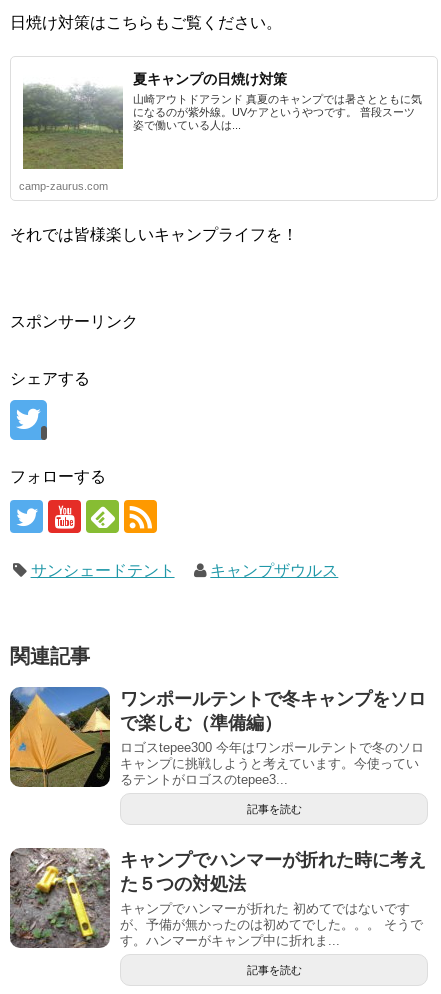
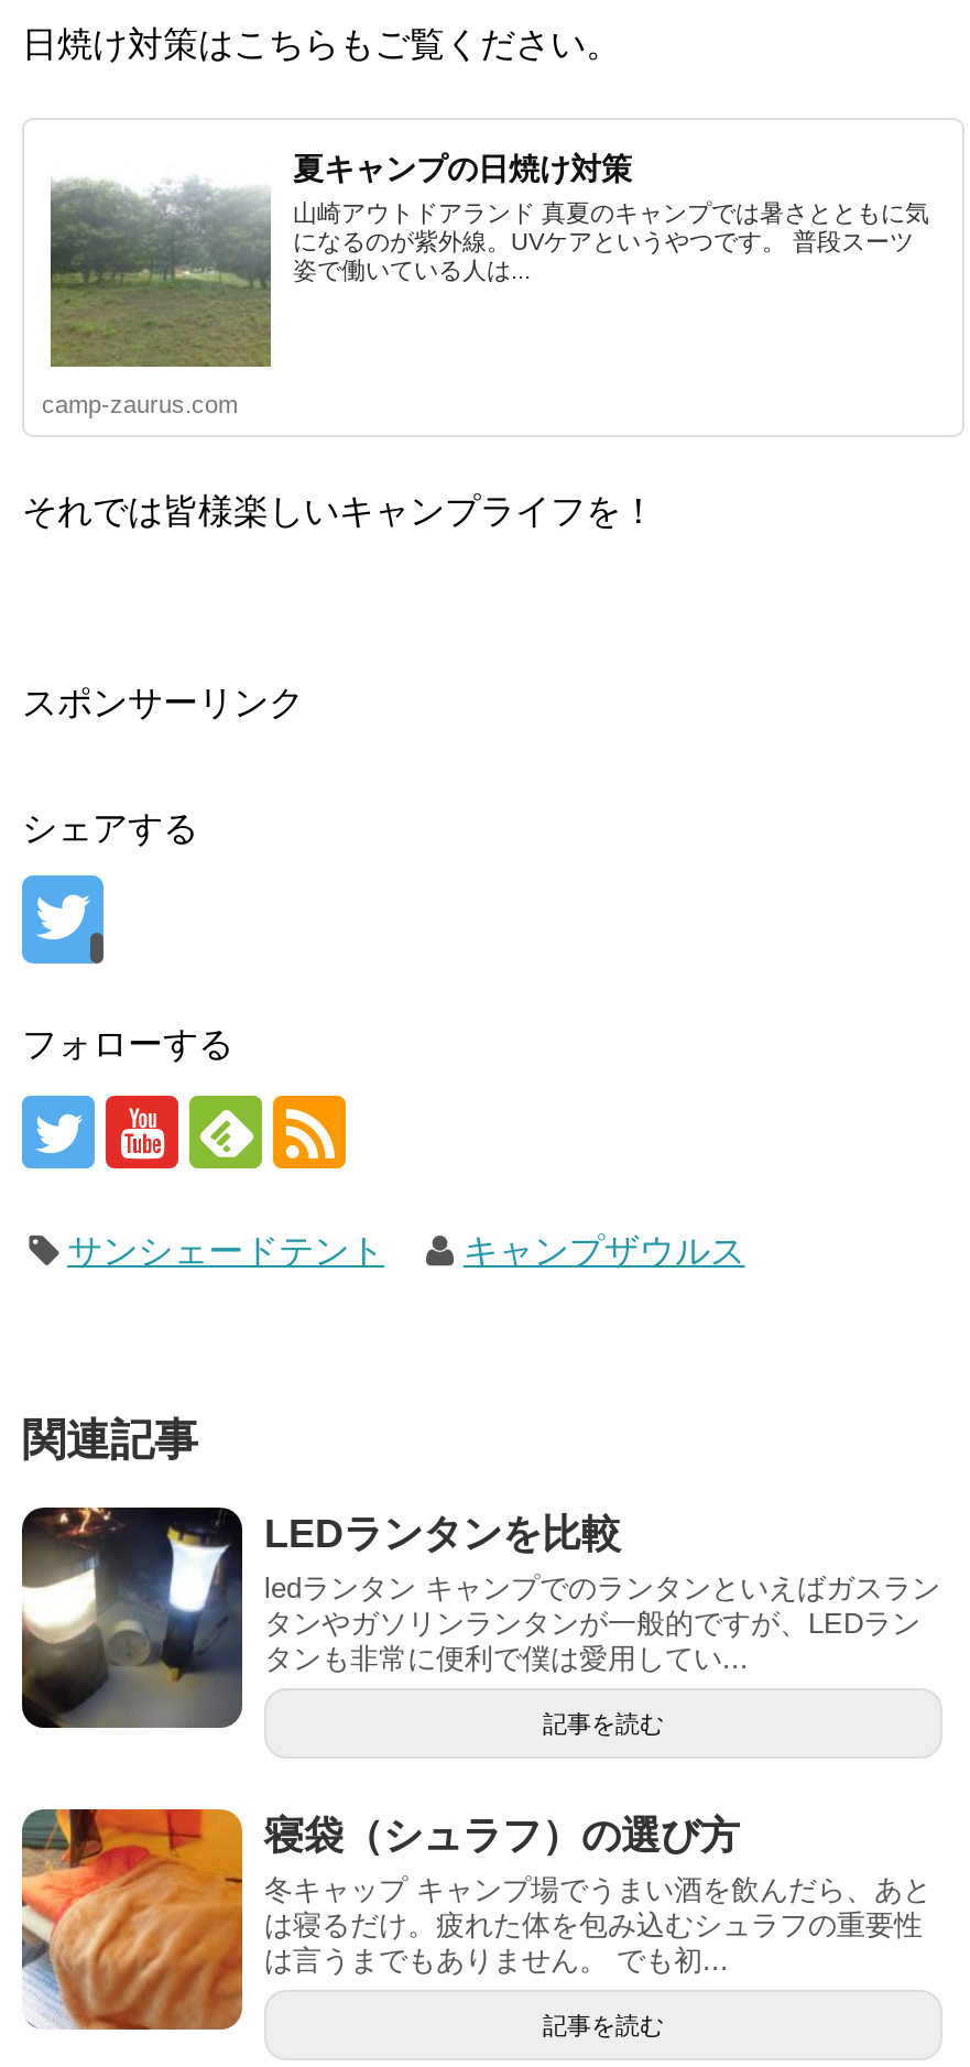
- [image]
- ワンポールテントで冬キャンプをソロ
- で楽しむ（準備編）
- ロゴスtepee300 今年はワンポールテントで冬のソロ
- キャンプに挑戦しようと考えています。今使ってい
- るテントがロゴスのtepee3...
+ [image]
+ LEDランタンを比較
+ ledランタン キャンプでのランタンといえばガスラン
+ タンやガソリンランタンが一般的ですが、LEDラン
+ タンも非常に便利で僕は愛用してい...

- [image]
- キャンプでハンマーが折れた時に考え
- た５つの対処法
- キャンプでハンマーが折れた 初めてではないです
- が、予備が無かったのは初めてでした。。。 そうで
- す。ハンマーがキャンプ中に折れま...
+ [image]
+ 寝袋（シュラフ）の選び方
+ 冬キャップ キャンプ場でうまい酒を飲んだら、あと
+ は寝るだけ。疲れた体を包み込むシュラフの重要性
+ は言うまでもありません。 でも初...
